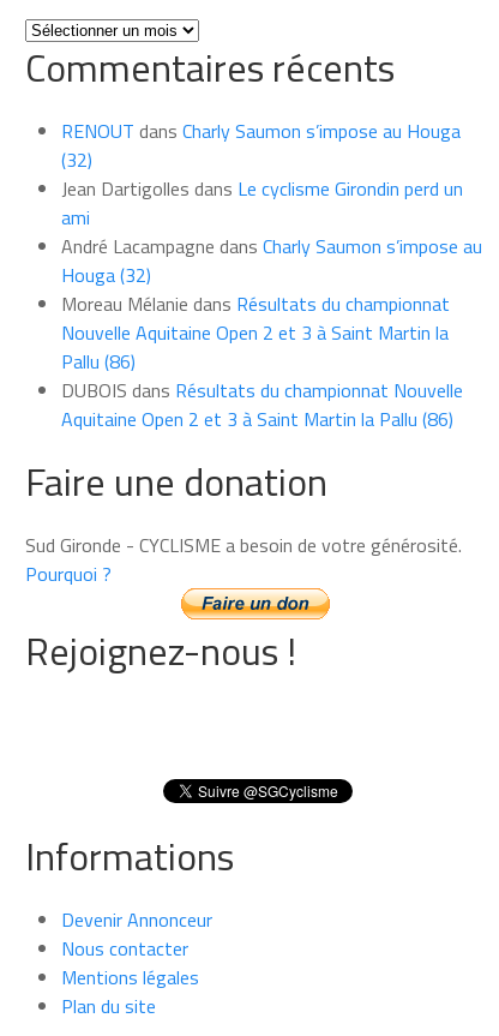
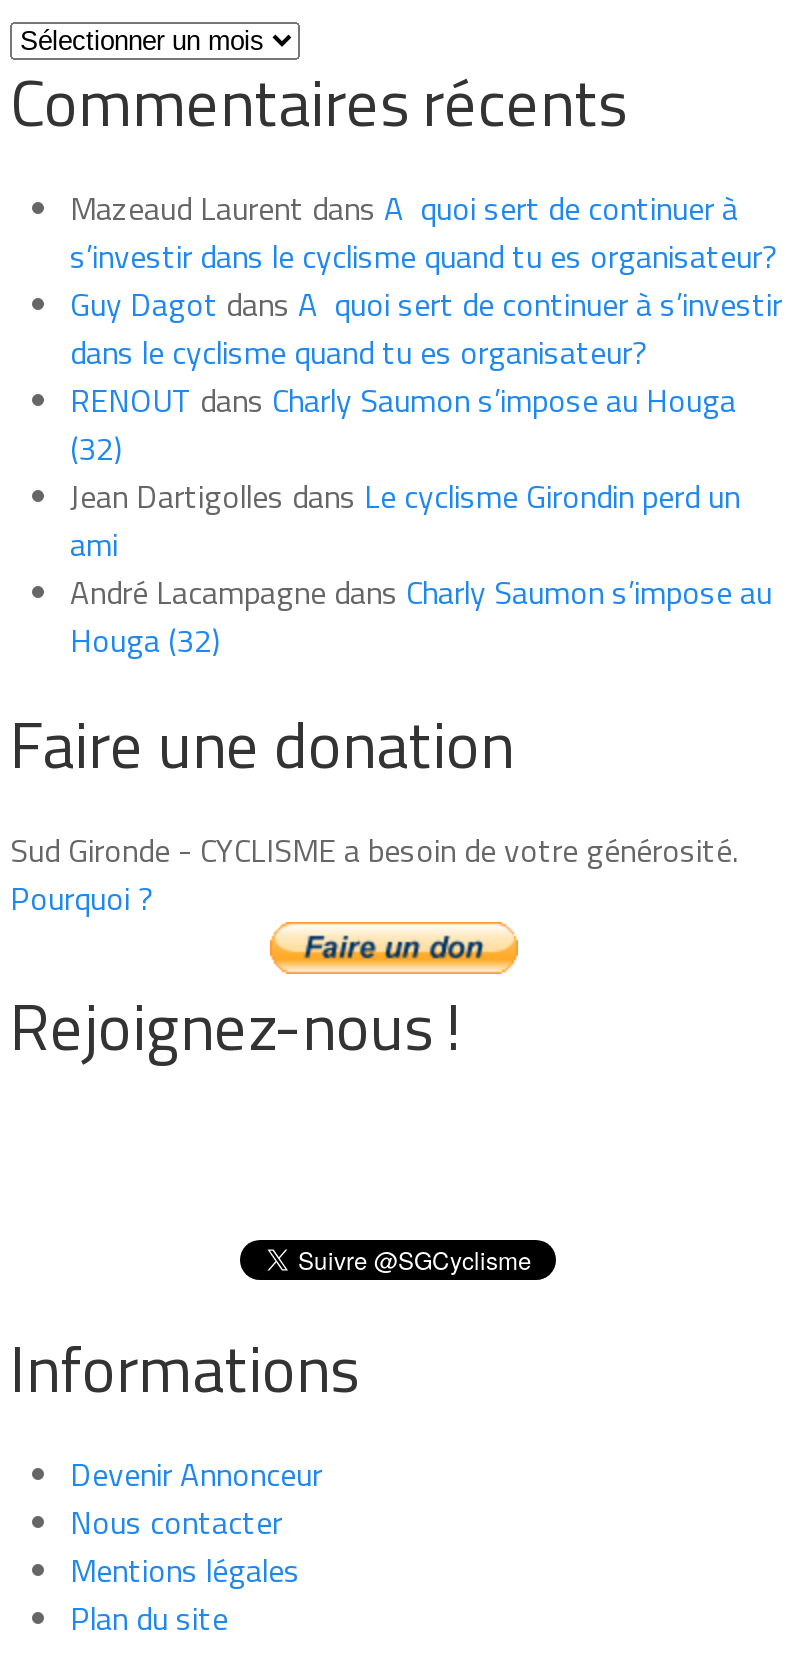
moved down: RENOUT dans Charly Saumon s’impose au Houga | (32) | Jean Dartigolles dans Le cyclisme Girondin perd un | ami | André Lacampagne dans Charly Saumon s’impose au | Houga (32)

+ Mazeaud Laurent dans A quoi sert de continuer à
+ s’investir dans le cyclisme quand tu es organisateur?
+ Guy Dagot dans A quoi sert de continuer à s’investir
+ dans le cyclisme quand tu es organisateur?

- Moreau Mélanie dans Résultats du championnat
- Nouvelle Aquitaine Open 2 et 3 à Saint Martin la
- Pallu (86)
- DUBOIS dans Résultats du championnat Nouvelle
- Aquitaine Open 2 et 3 à Saint Martin la Pallu (86)
